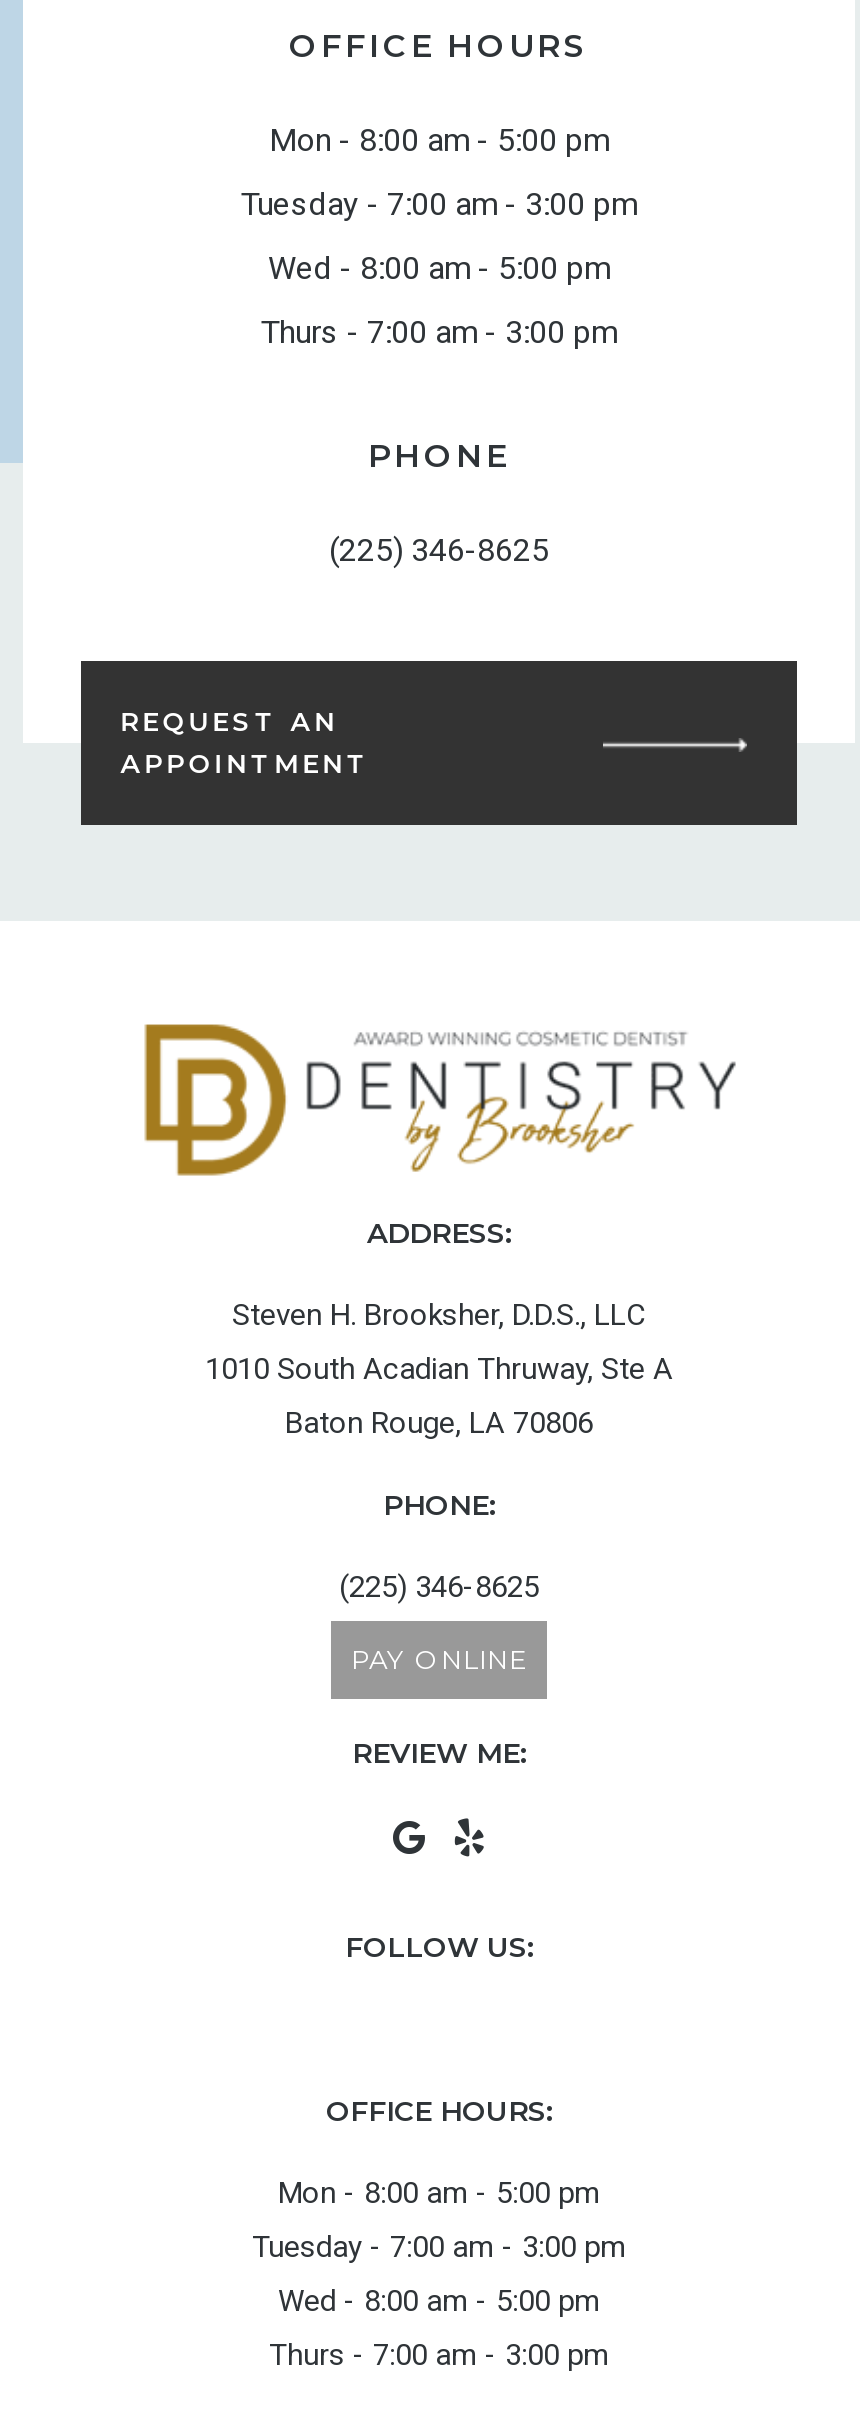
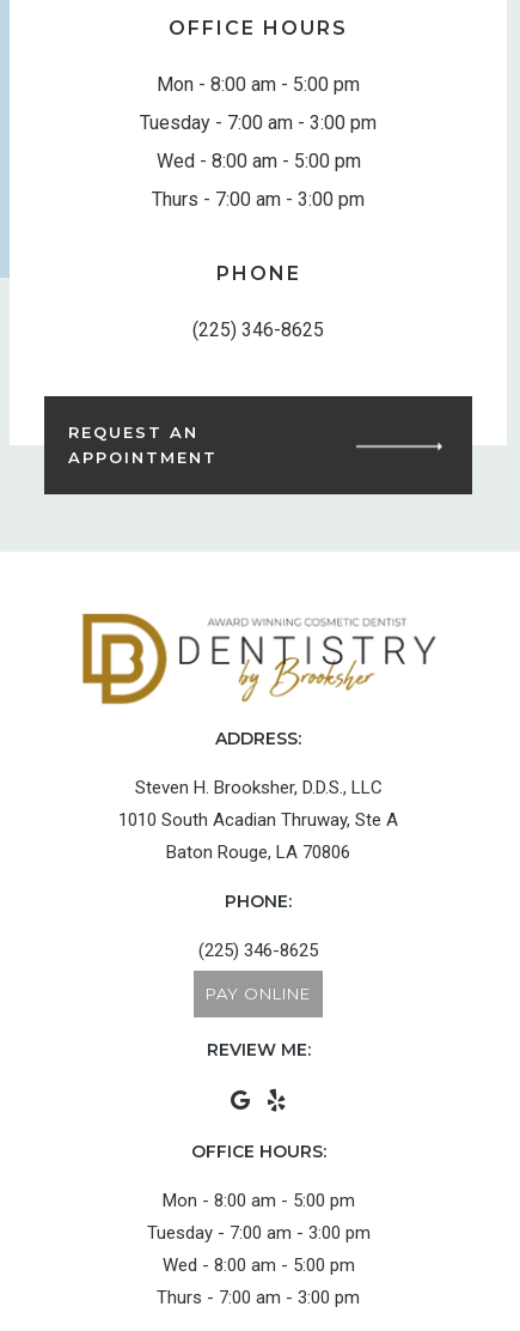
- FOLLOW US:
